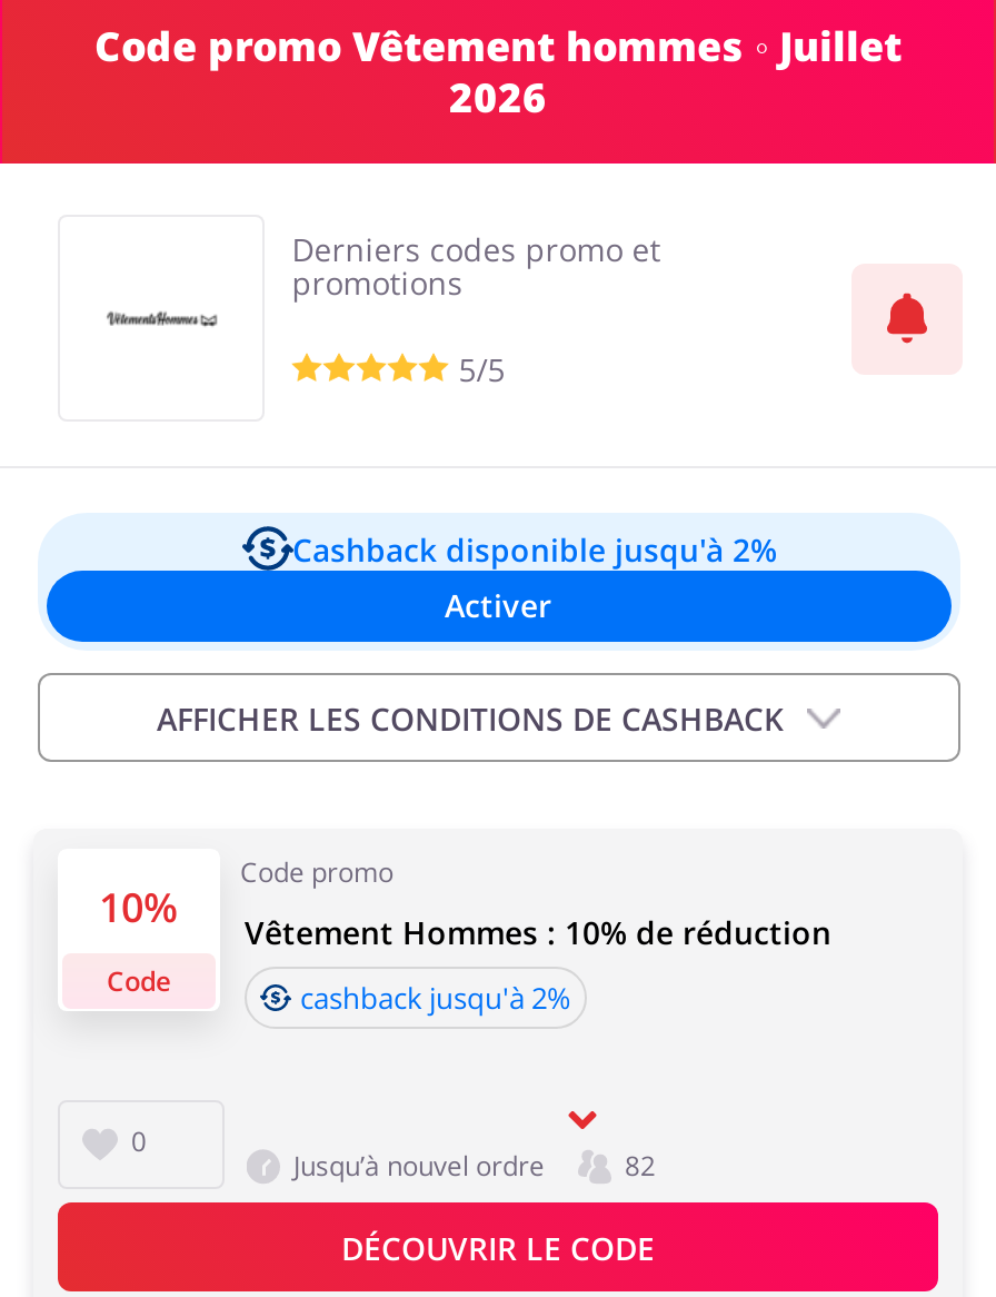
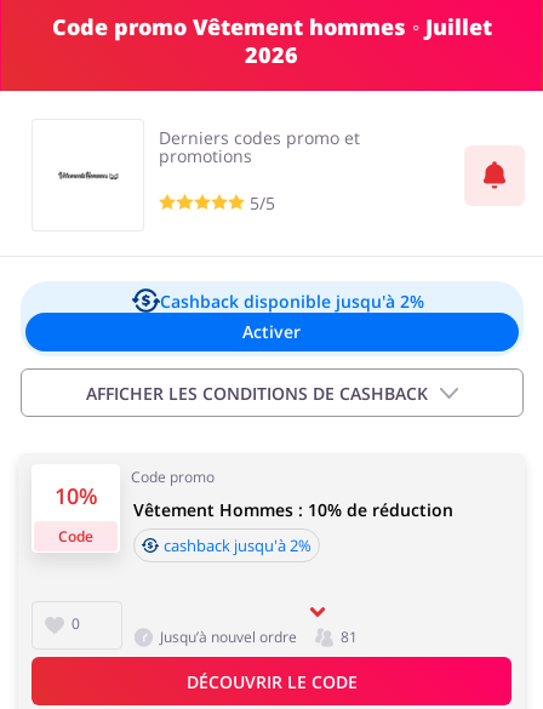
- 82
+ 81
